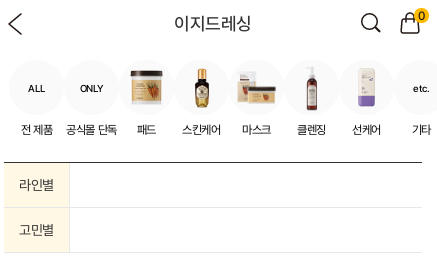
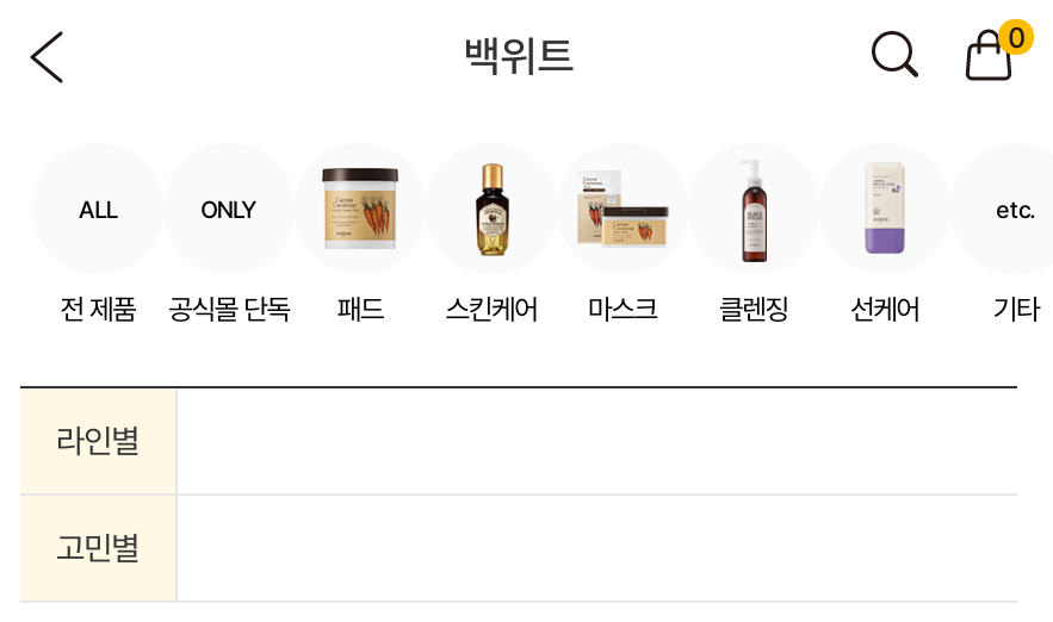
- 이지드레싱
+ 백위트
